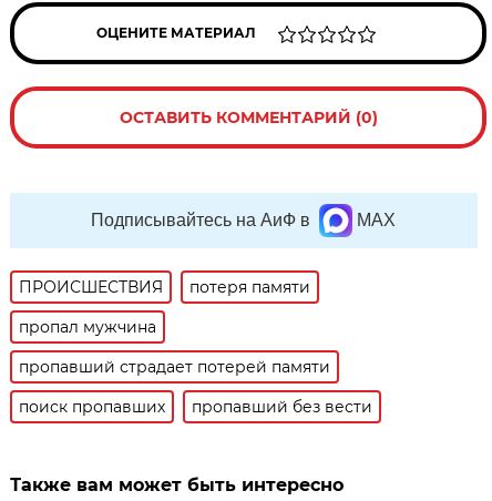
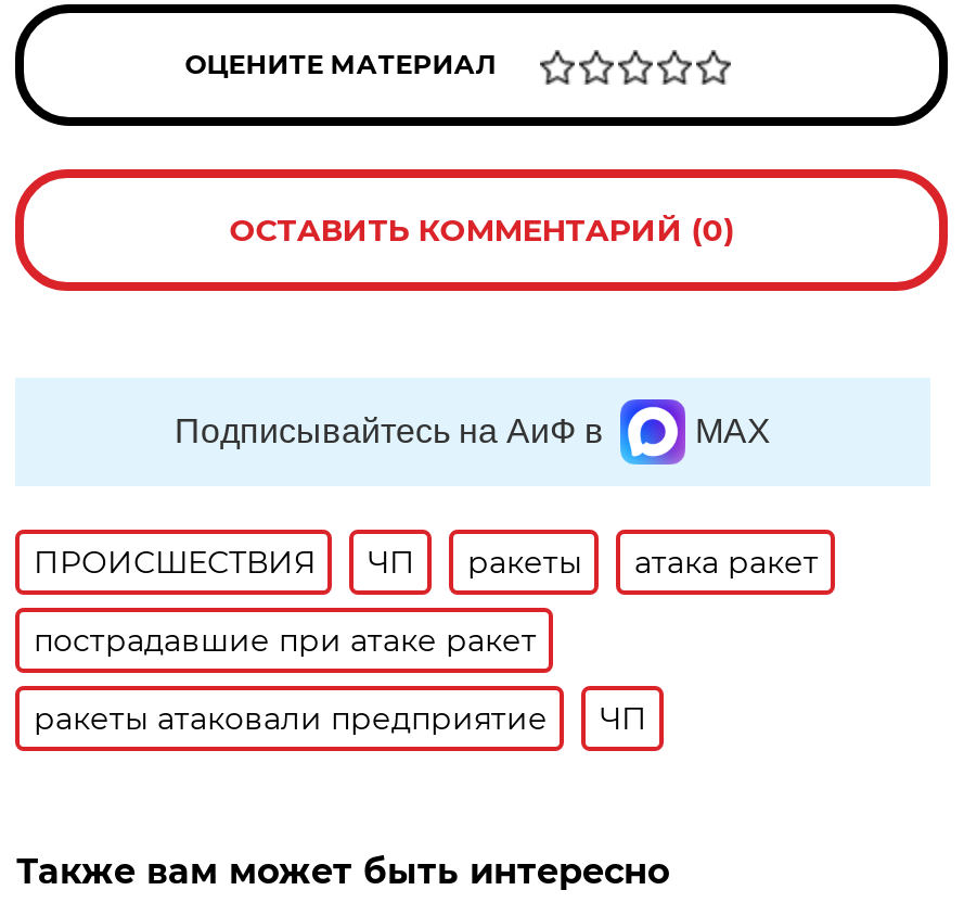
- потеря памяти
- пропал мужчина
- пропавший страдает потерей памяти
- поиск пропавших
- пропавший без вести
+ ЧП
+ ракеты
+ атака ракет
+ пострадавшие при атаке ракет
+ ракеты атаковали предприятие
+ ЧП
